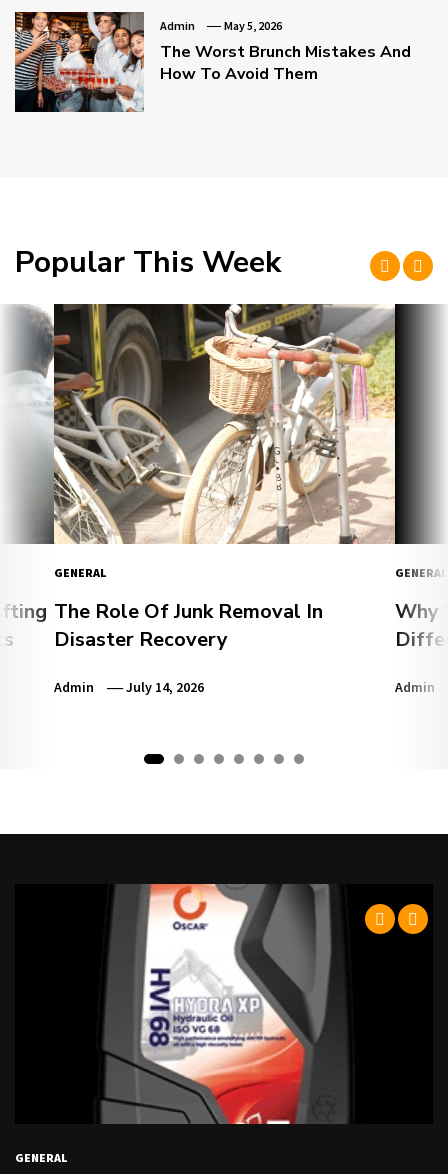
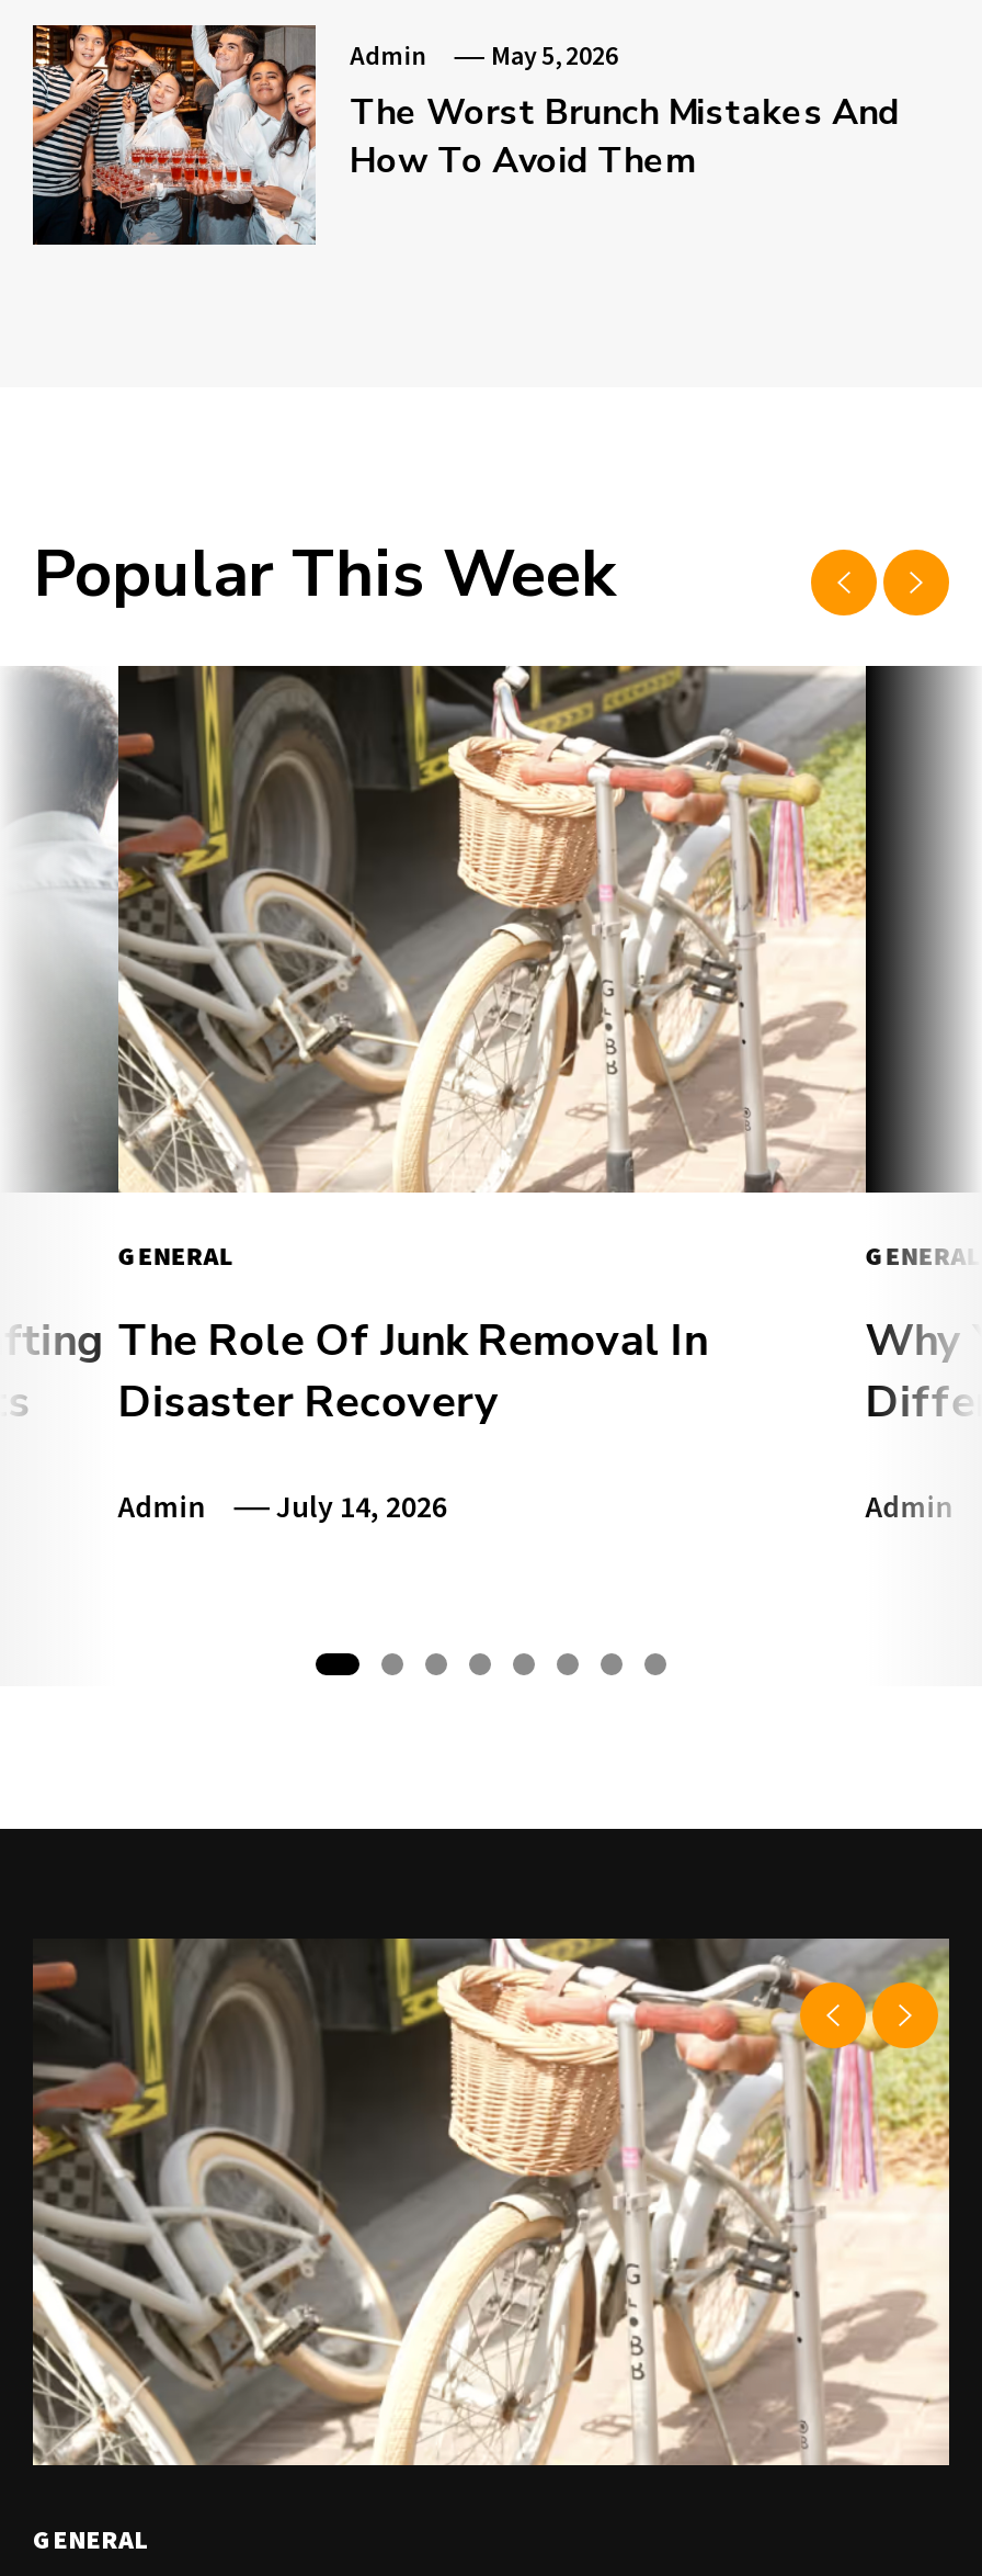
- [image]
+ [image]
